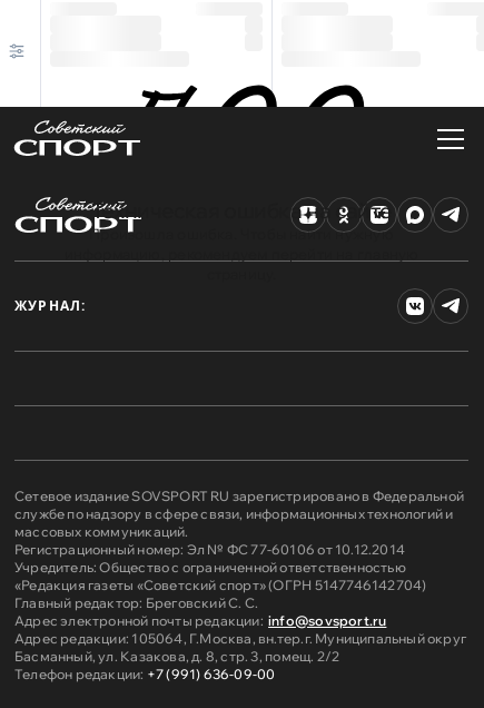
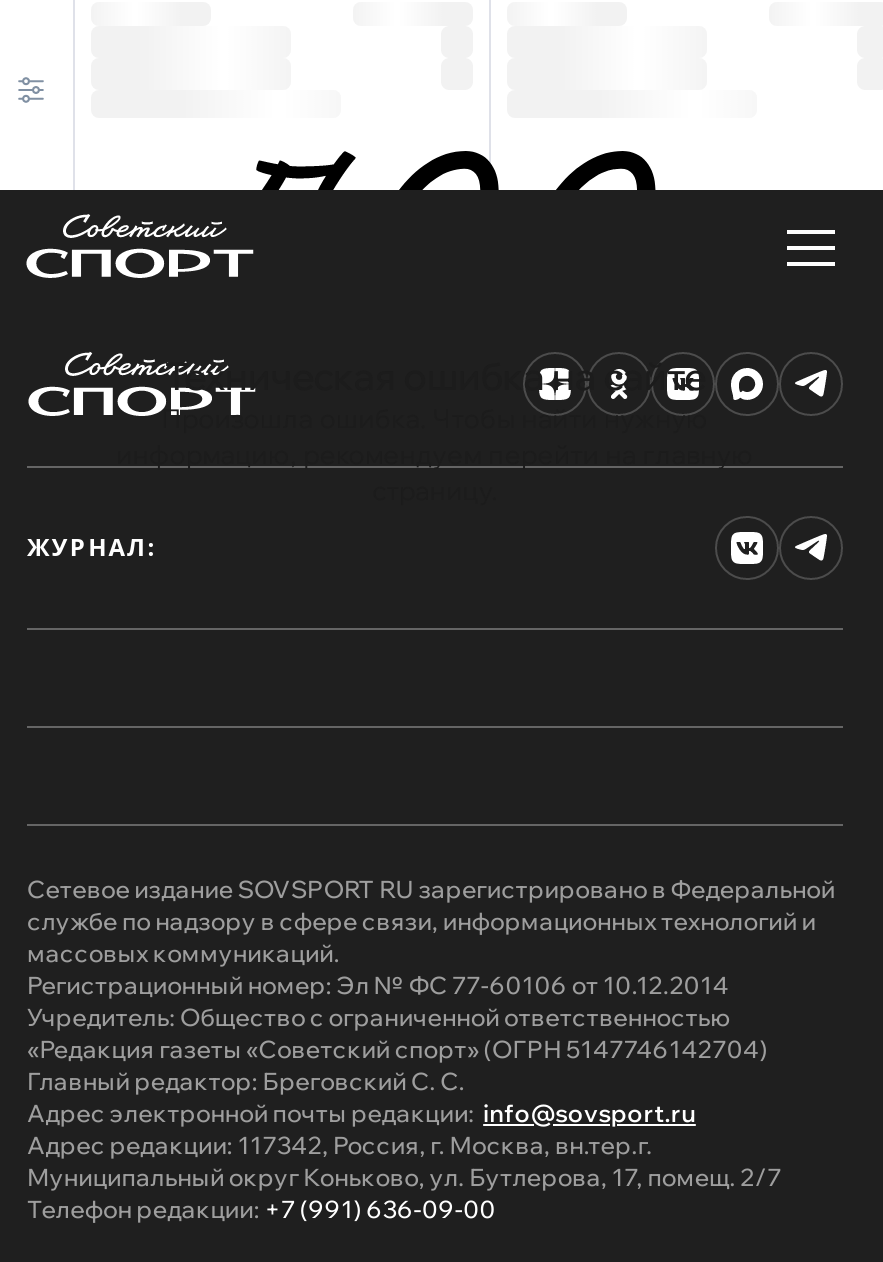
- Адрес редакции: 105064, Г.Москва, вн.тер.г. Муниципальный округ
- Басманный, ул. Казакова, д. 8, стр. 3, помещ. 2/2
+ Адрес редакции: 117342, Россия, г. Москва, вн.тер.г.
+ Муниципальный округ Коньково, ул. Бутлерова, 17, помещ. 2/7
